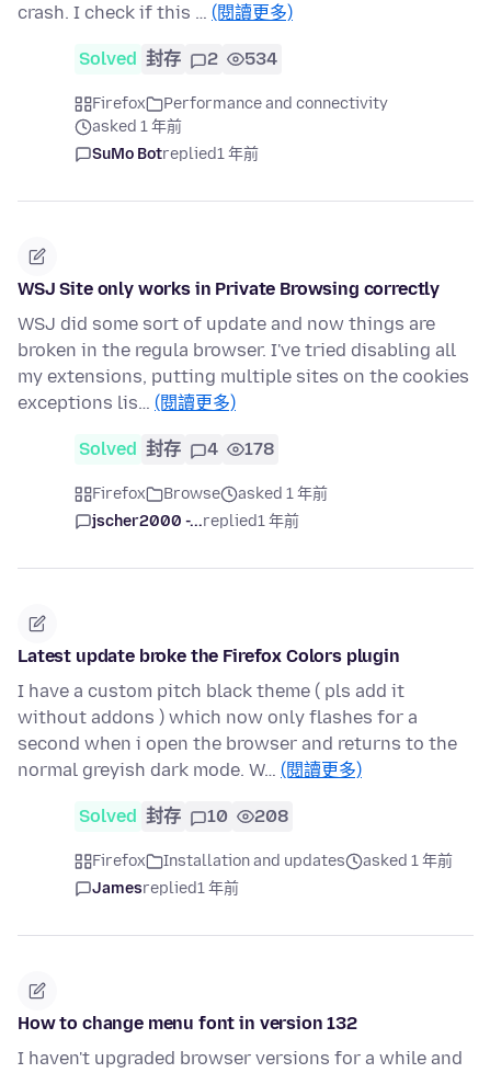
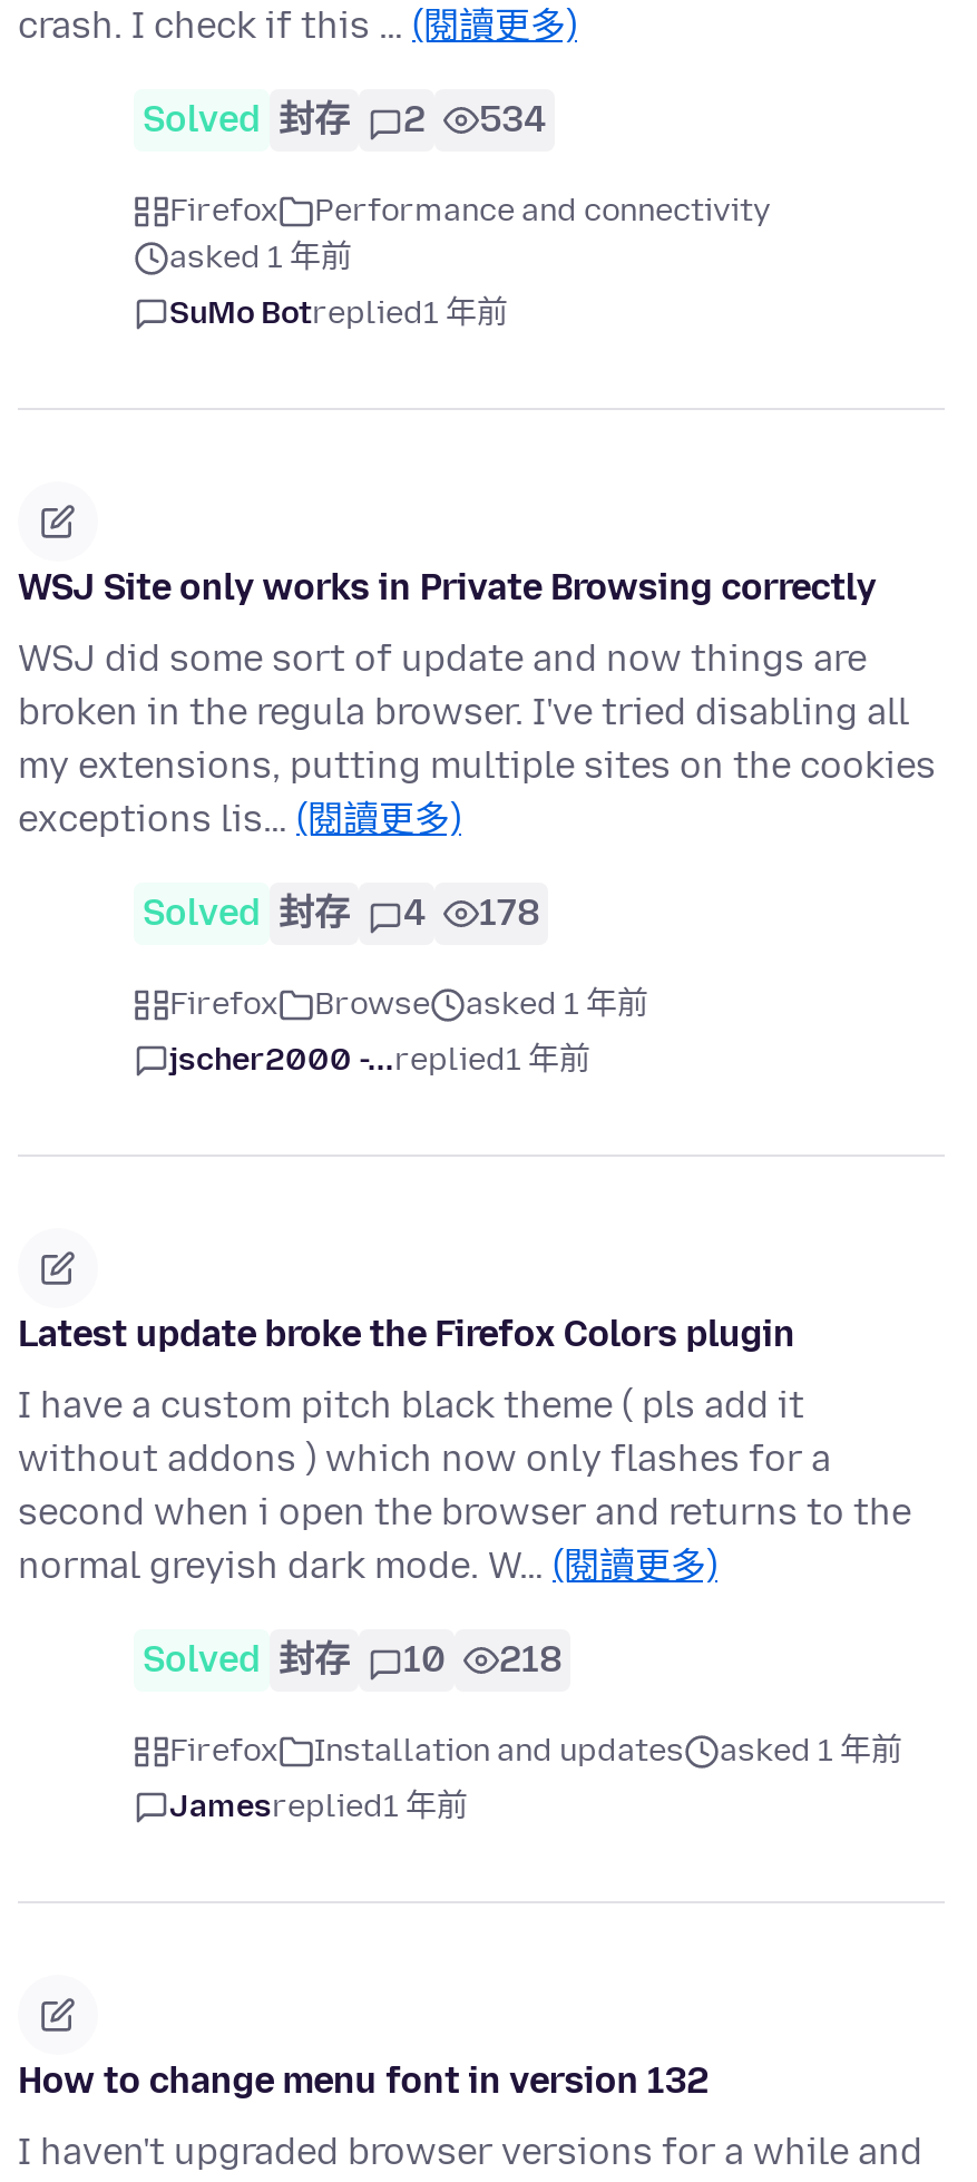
- Solved 封存 10 208
+ Solved 封存 10 218
